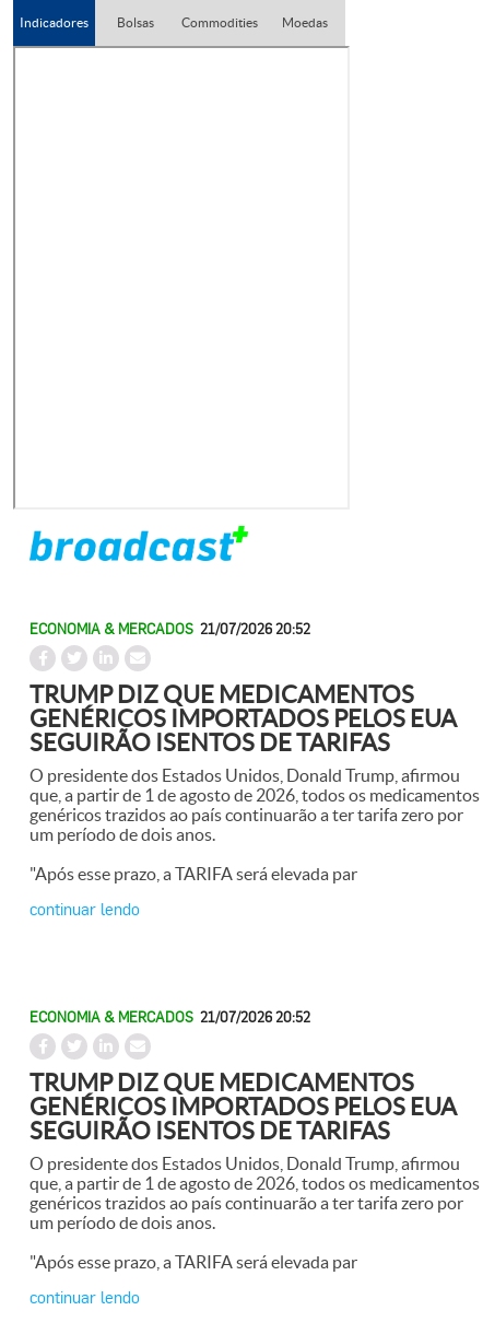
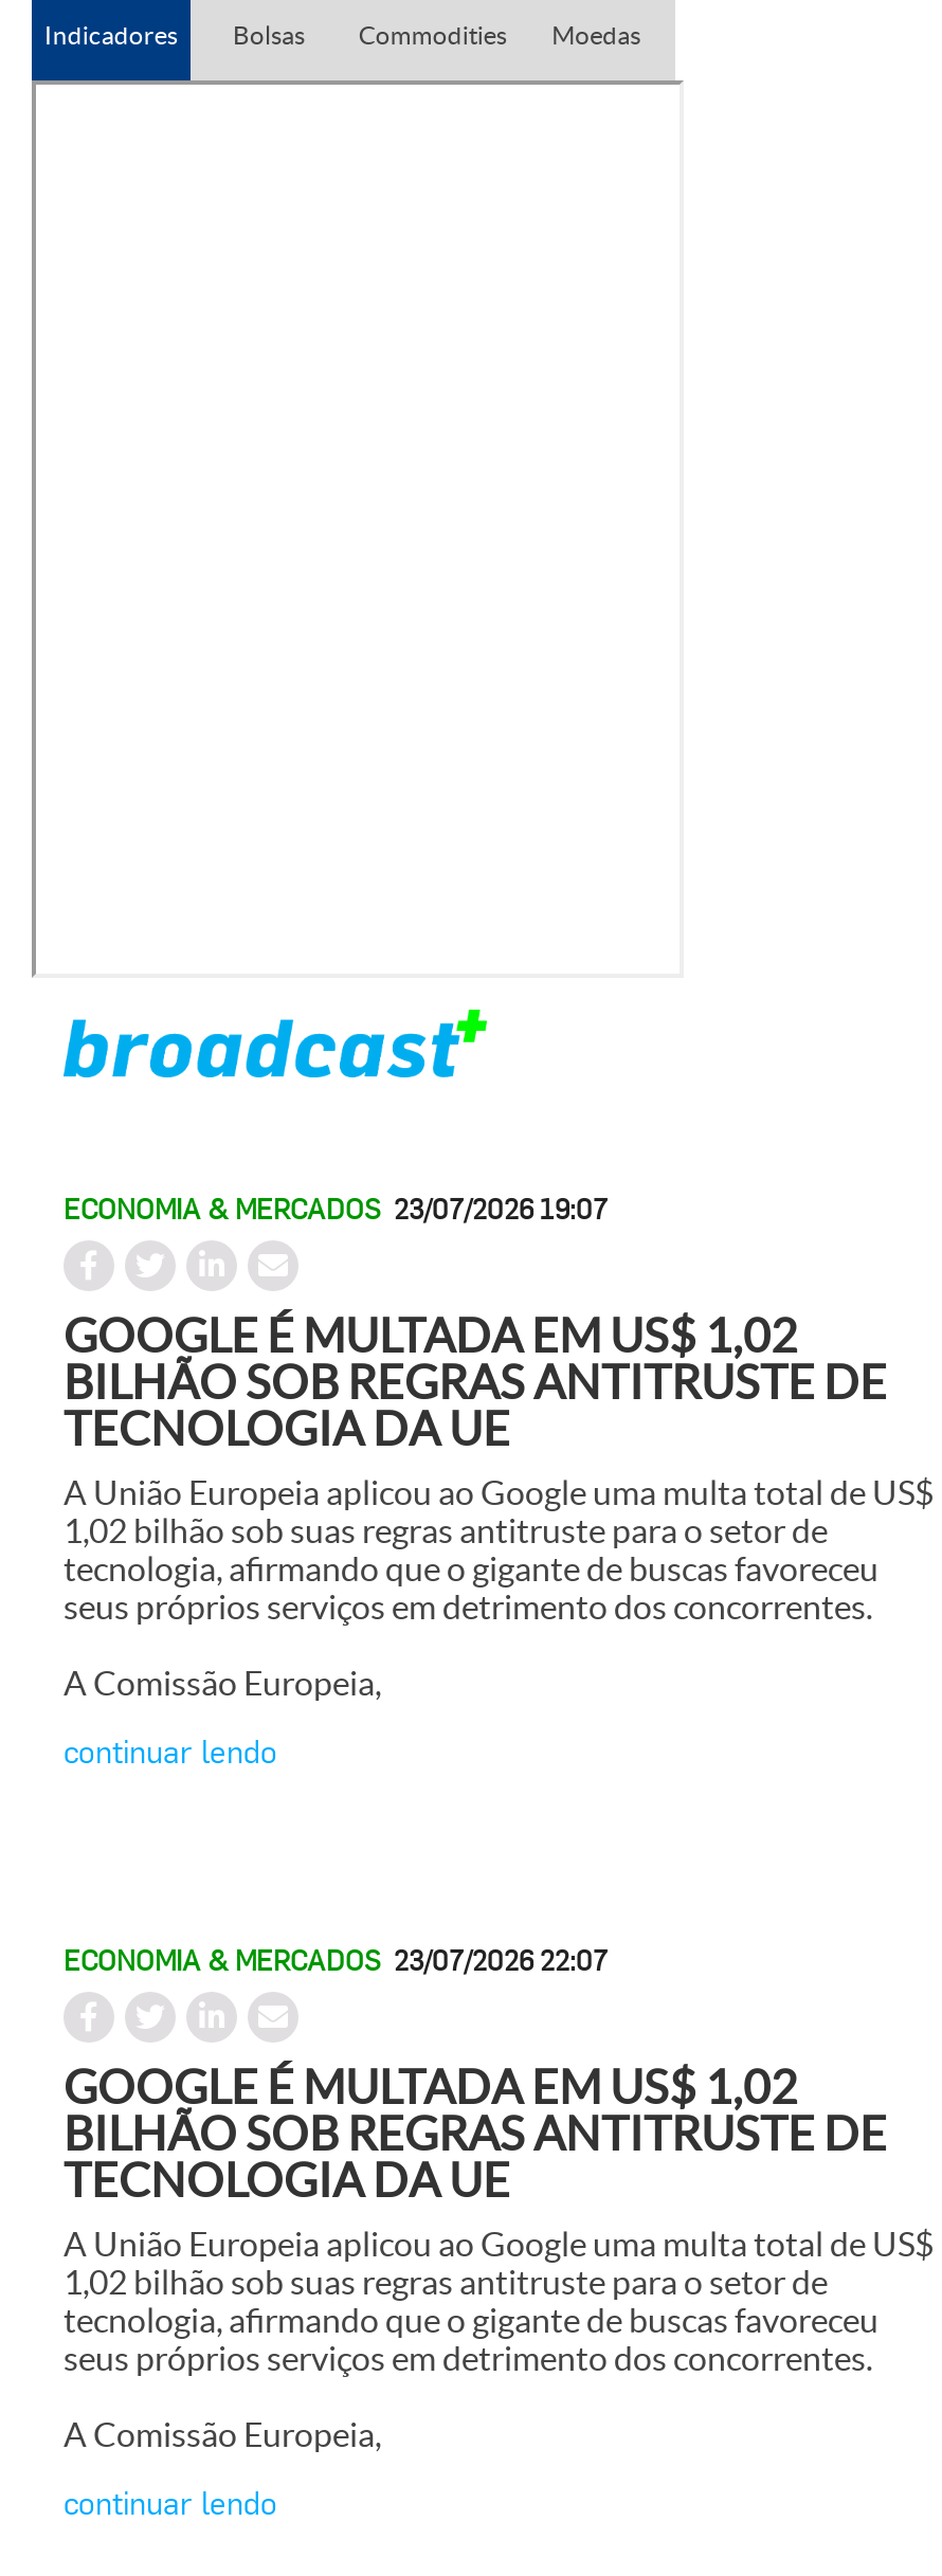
- ECONOMIA & MERCADOS 21/07/2026 20:52
+ ECONOMIA & MERCADOS 23/07/2026 19:07

- TRUMP DIZ QUE MEDICAMENTOS
- GENÉRICOS IMPORTADOS PELOS EUA
- SEGUIRÃO ISENTOS DE TARIFAS
- O presidente dos Estados Unidos, Donald Trump, afirmou
- que, a partir de 1 de agosto de 2026, todos os medicamentos
- genéricos trazidos ao país continuarão a ter tarifa zero por
- um período de dois anos.
+ GOOGLE É MULTADA EM US$ 1,02
+ BILHÃO SOB REGRAS ANTITRUSTE DE
+ TECNOLOGIA DA UE
+ A União Europeia aplicou ao Google uma multa total de US$
+ 1,02 bilhão sob suas regras antitruste para o setor de
+ tecnologia, afirmando que o gigante de buscas favoreceu
+ seus próprios serviços em detrimento dos concorrentes.

- "Após esse prazo, a TARIFA será elevada par
+ A Comissão Europeia,

- ECONOMIA & MERCADOS 21/07/2026 20:52
+ ECONOMIA & MERCADOS 23/07/2026 22:07

- TRUMP DIZ QUE MEDICAMENTOS
- GENÉRICOS IMPORTADOS PELOS EUA
- SEGUIRÃO ISENTOS DE TARIFAS
- O presidente dos Estados Unidos, Donald Trump, afirmou
- que, a partir de 1 de agosto de 2026, todos os medicamentos
- genéricos trazidos ao país continuarão a ter tarifa zero por
- um período de dois anos.
+ GOOGLE É MULTADA EM US$ 1,02
+ BILHÃO SOB REGRAS ANTITRUSTE DE
+ TECNOLOGIA DA UE
+ A União Europeia aplicou ao Google uma multa total de US$
+ 1,02 bilhão sob suas regras antitruste para o setor de
+ tecnologia, afirmando que o gigante de buscas favoreceu
+ seus próprios serviços em detrimento dos concorrentes.

- "Após esse prazo, a TARIFA será elevada par
+ A Comissão Europeia,
